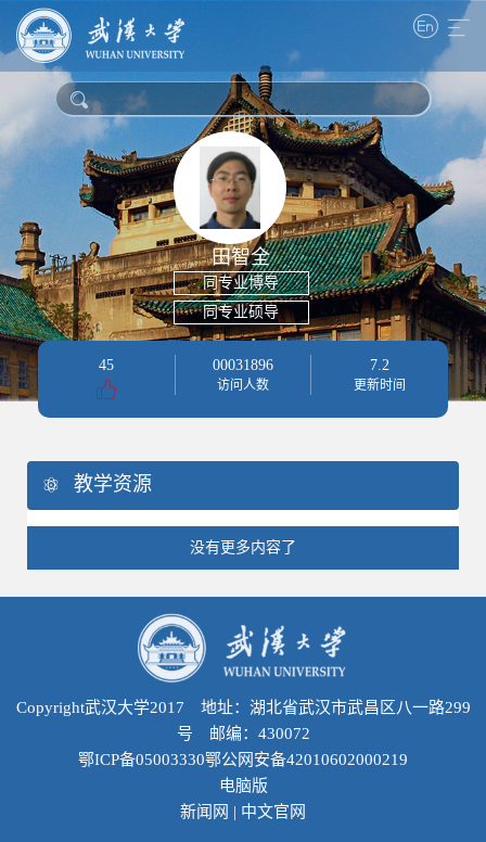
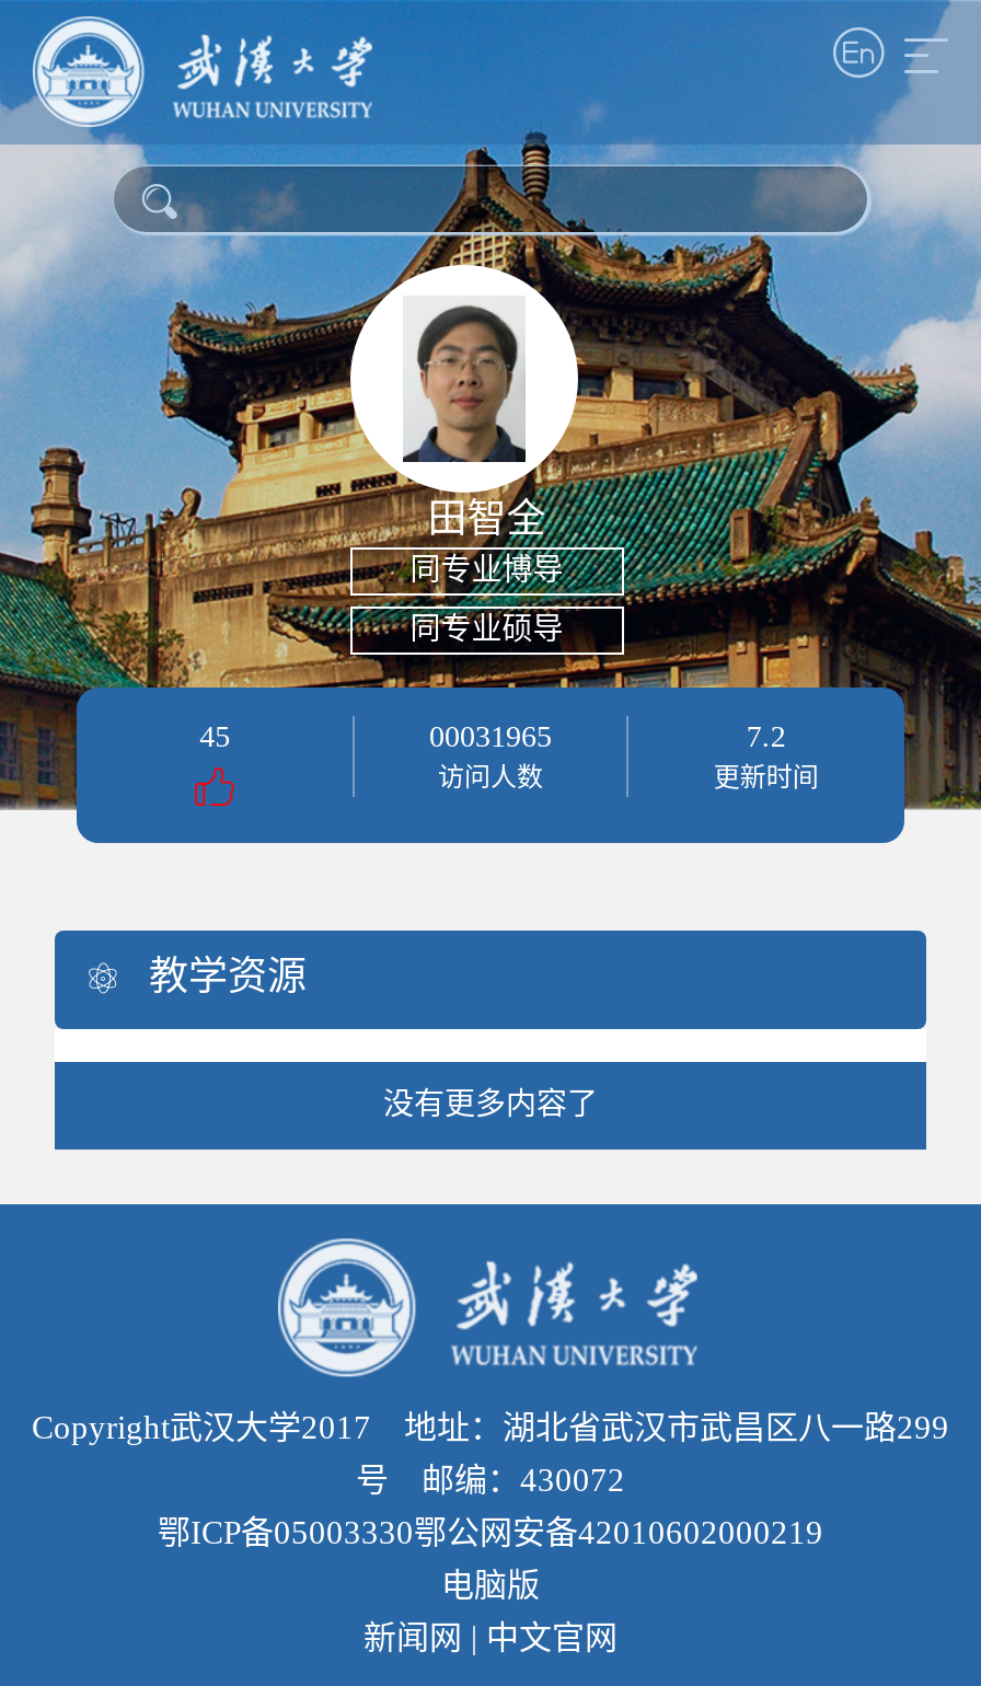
- 00031896
+ 00031965
